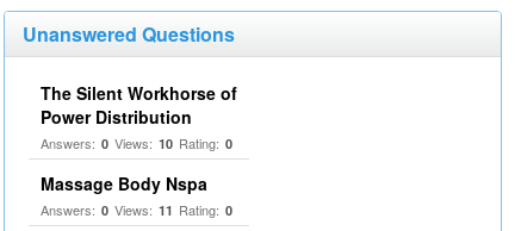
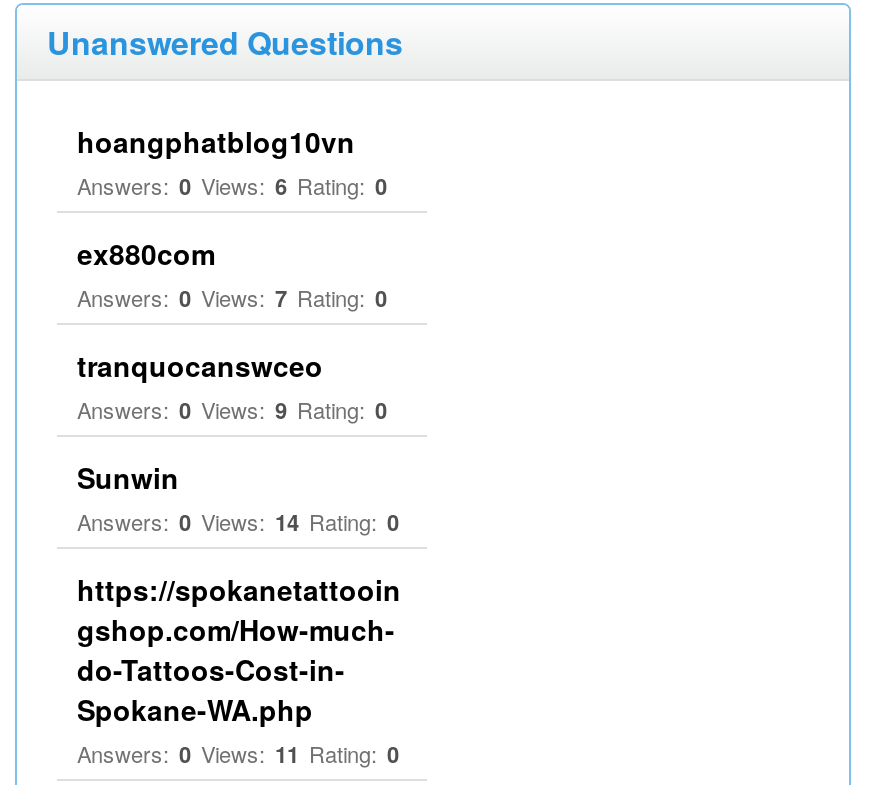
- The Silent Workhorse of
- Power Distribution
- Answers: 0 Views: 10 Rating: 0
- Massage Body Nspa
+ hoangphatblog10vn
+ Answers: 0 Views: 6 Rating: 0
+ ex880com
+ Answers: 0 Views: 7 Rating: 0
+ tranquocanswceo
+ Answers: 0 Views: 9 Rating: 0
+ Sunwin
+ Answers: 0 Views: 14 Rating: 0
+ https://spokanetattooin
+ gshop.com/How-much-
+ do-Tattoos-Cost-in-
+ Spokane-WA.php
